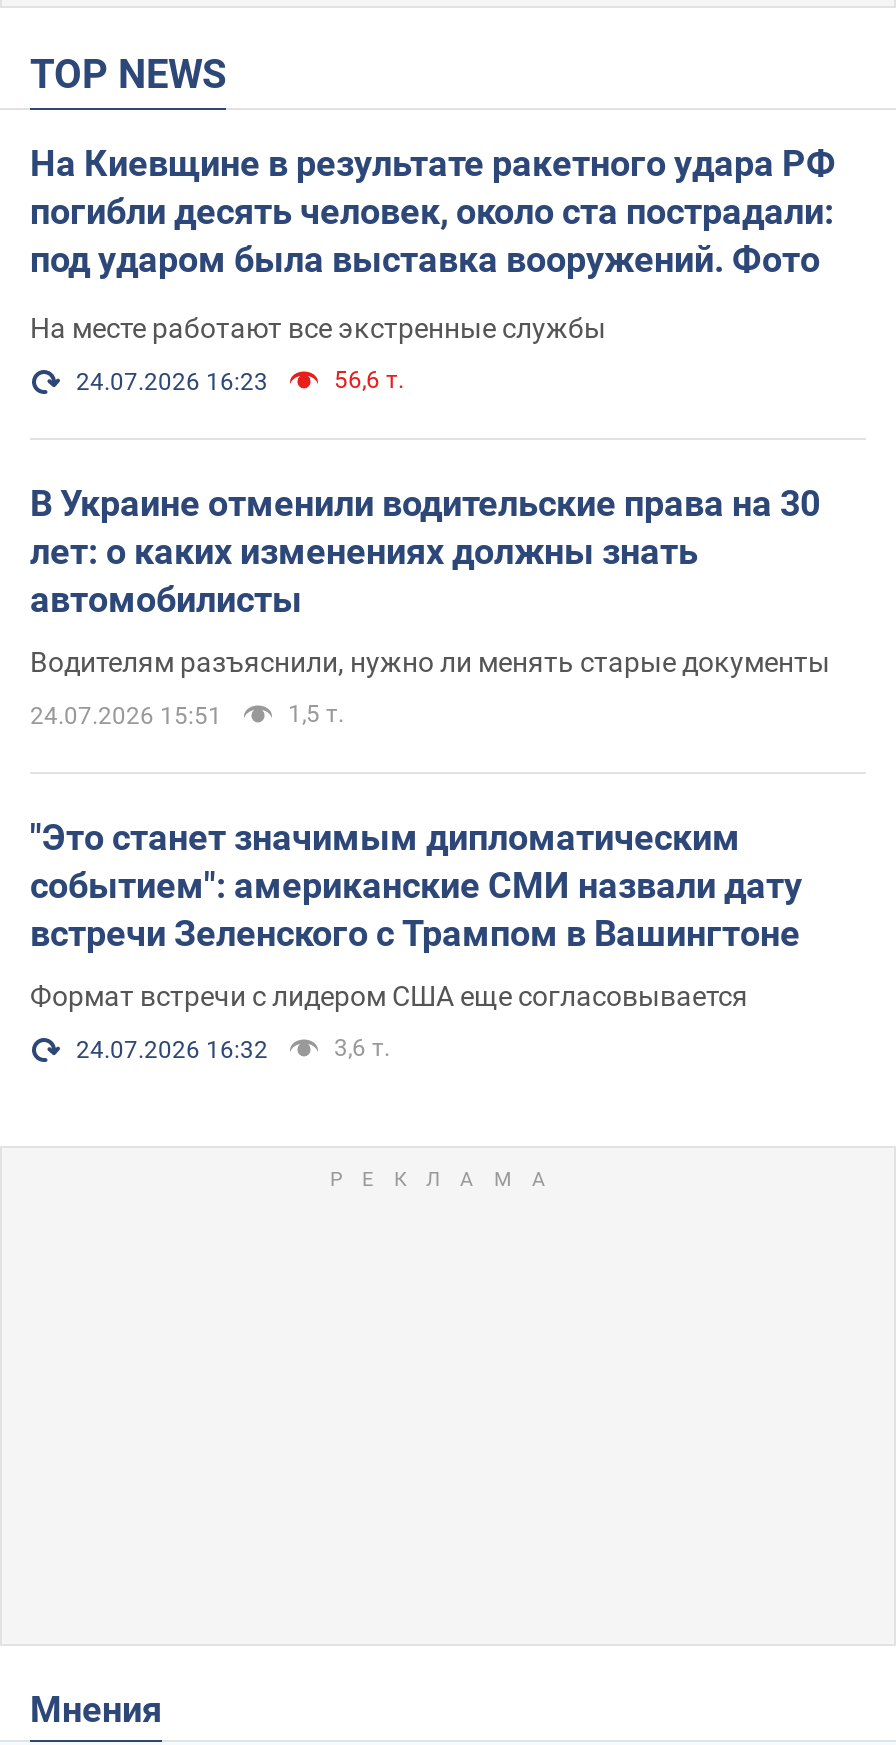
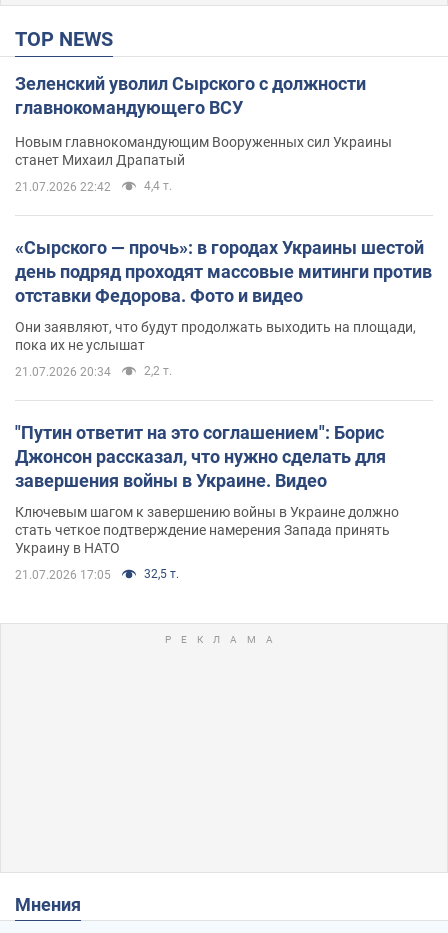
- На Киевщине в результате ракетного удара РФ
- погибли десять человек, около ста пострадали:
- под ударом была выставка вооружений. Фото
+ Зеленский уволил Сырского с должности
+ главнокомандующего ВСУ

- На месте работают все экстренные службы
+ Новым главнокомандующим Вооруженных сил Украины
+ станет Михаил Драпатый

- 24.07.2026 16:23
- 56,6 т.
+ 21.07.2026 22:42
+ 4,4 т.

- В Украине отменили водительские права на 30
- лет: о каких изменениях должны знать
- автомобилисты
+ «Сырского — прочь»: в городах Украины шестой
+ день подряд проходят массовые митинги против
+ отставки Федорова. Фото и видео

- Водителям разъяснили, нужно ли менять старые документы
+ Они заявляют, что будут продолжать выходить на площади,
+ пока их не услышат

- 24.07.2026 15:51
- 1,5 т.
+ 21.07.2026 20:34
+ 2,2 т.

- "Это станет значимым дипломатическим
- событием": американские СМИ назвали дату
- встречи Зеленского с Трампом в Вашингтоне
+ "Путин ответит на это соглашением": Борис
+ Джонсон рассказал, что нужно сделать для
+ завершения войны в Украине. Видео

- Формат встречи с лидером США еще согласовывается
+ Ключевым шагом к завершению войны в Украине должно
+ стать четкое подтверждение намерения Запада принять
+ Украину в НАТО

- 24.07.2026 16:32
- 3,6 т.
+ 21.07.2026 17:05
+ 32,5 т.
